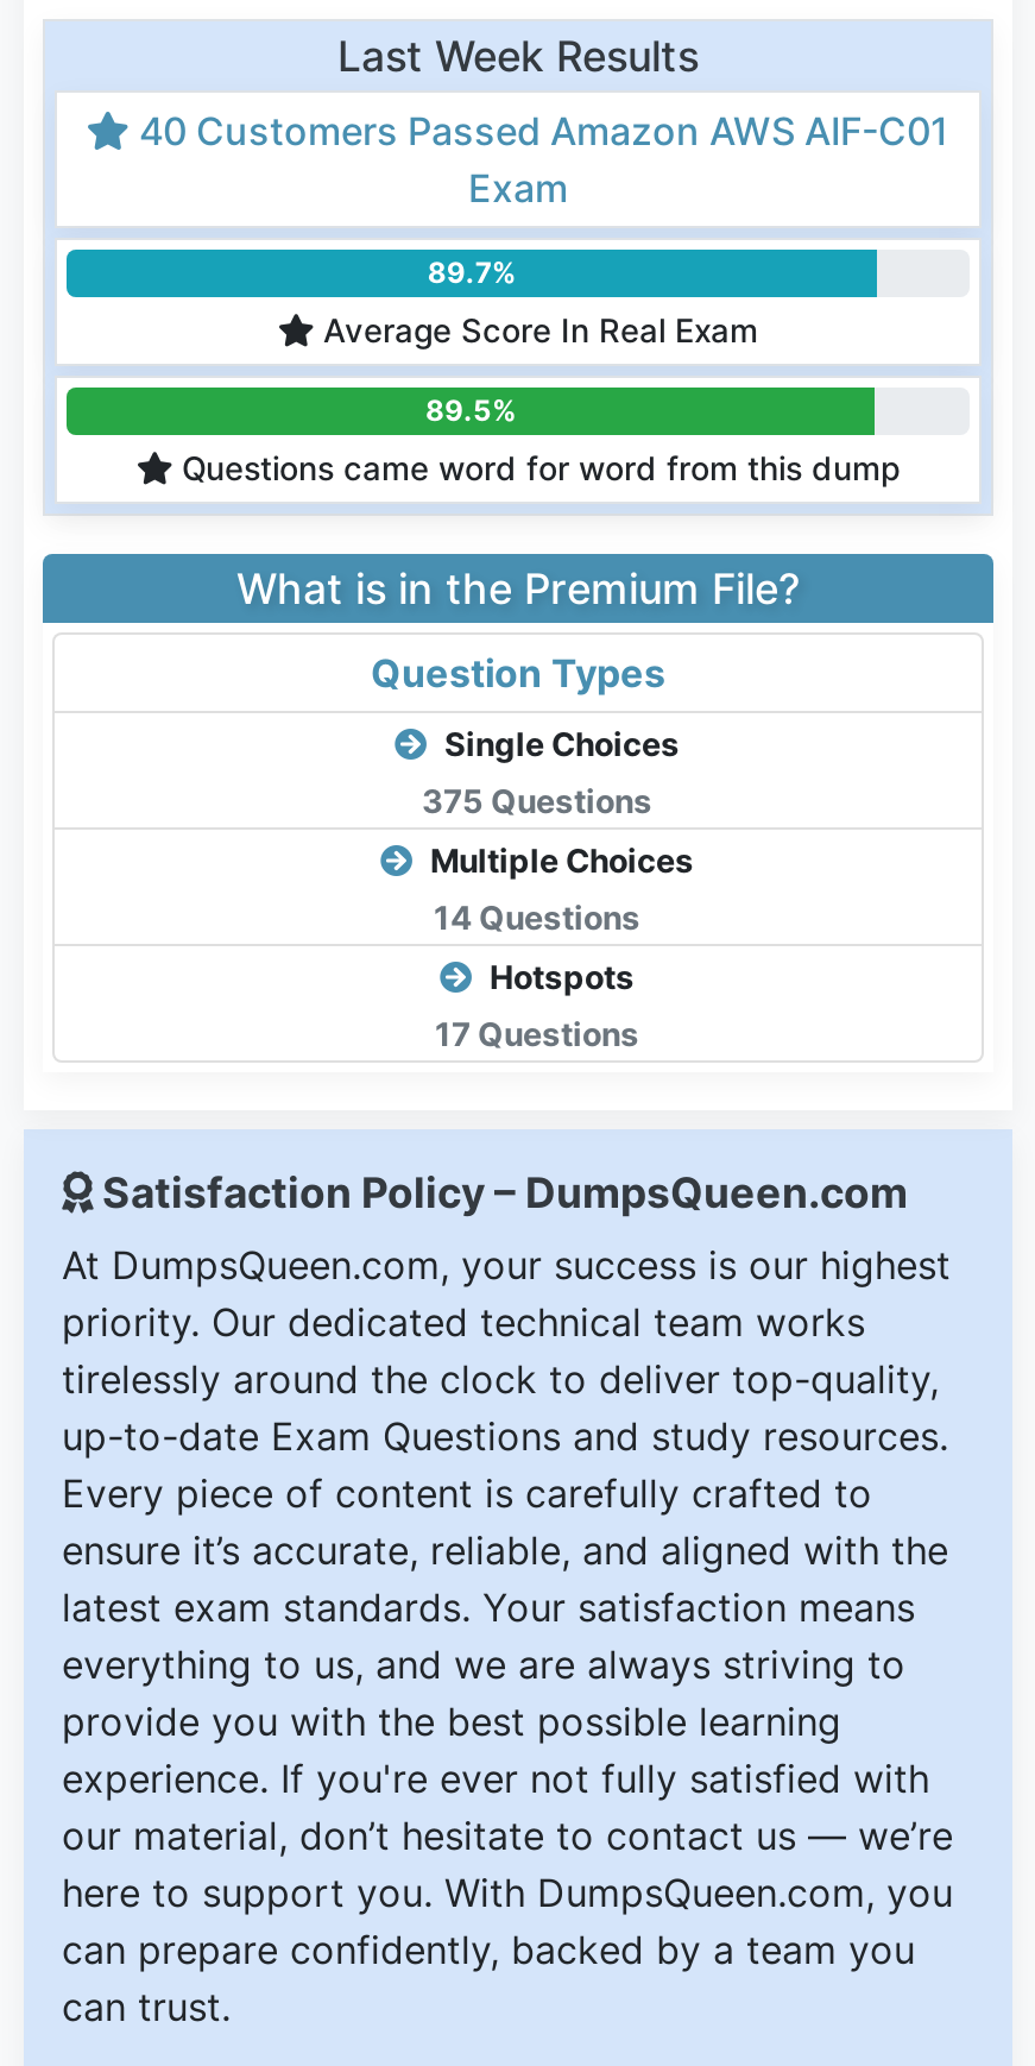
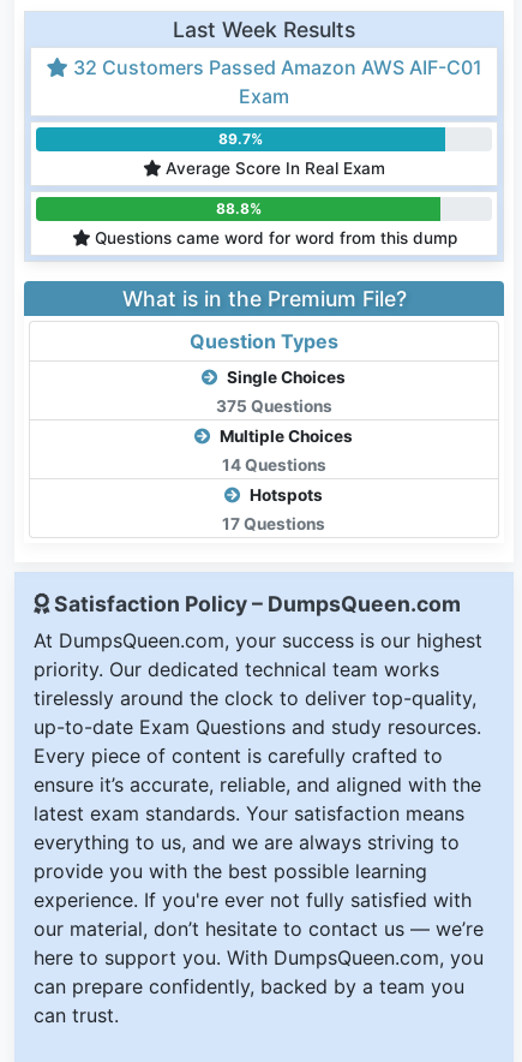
- 40 Customers Passed Amazon AWS AIF-C01
+ 32 Customers Passed Amazon AWS AIF-C01

- 89.5%
+ 88.8%
